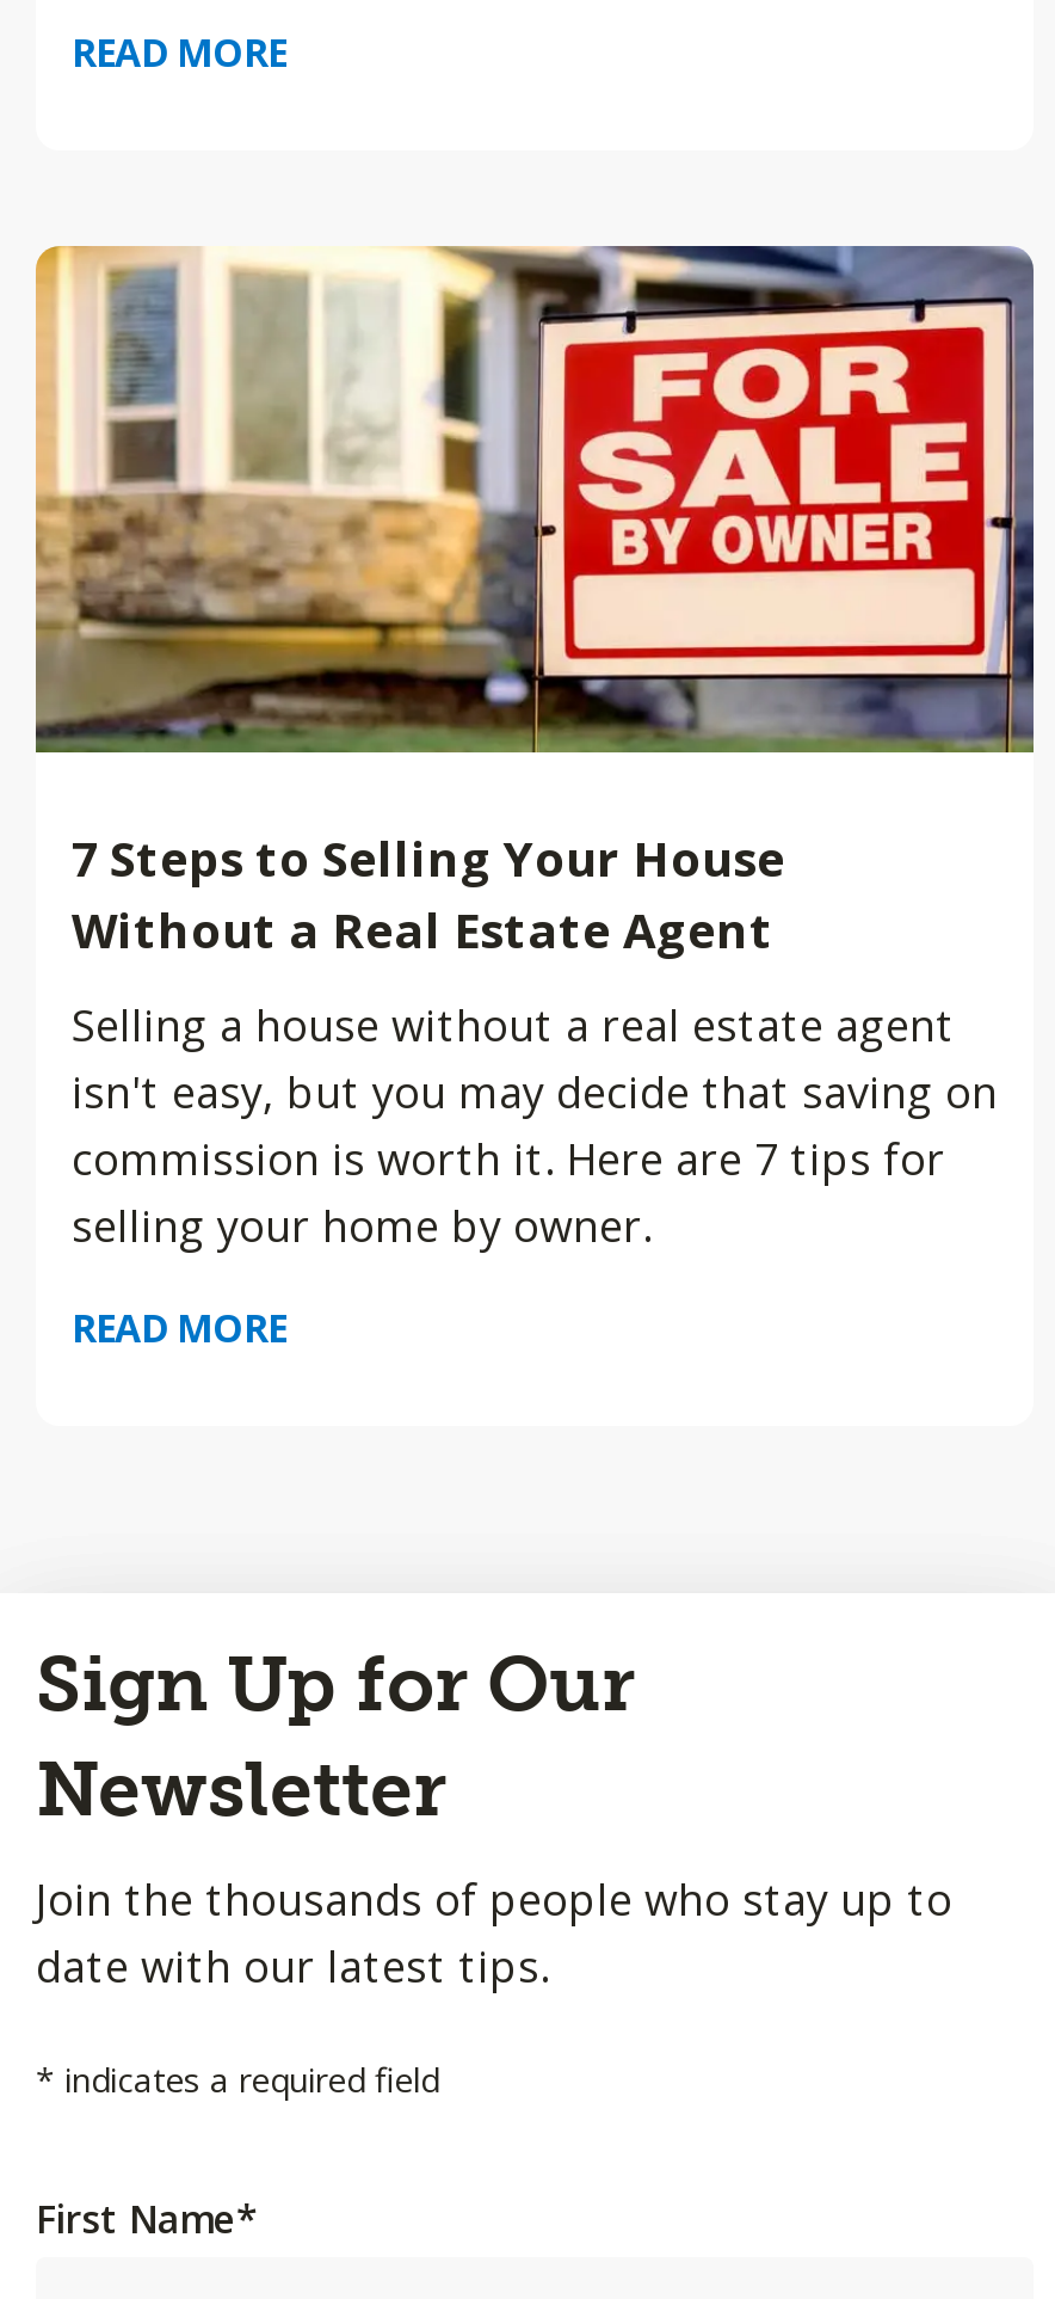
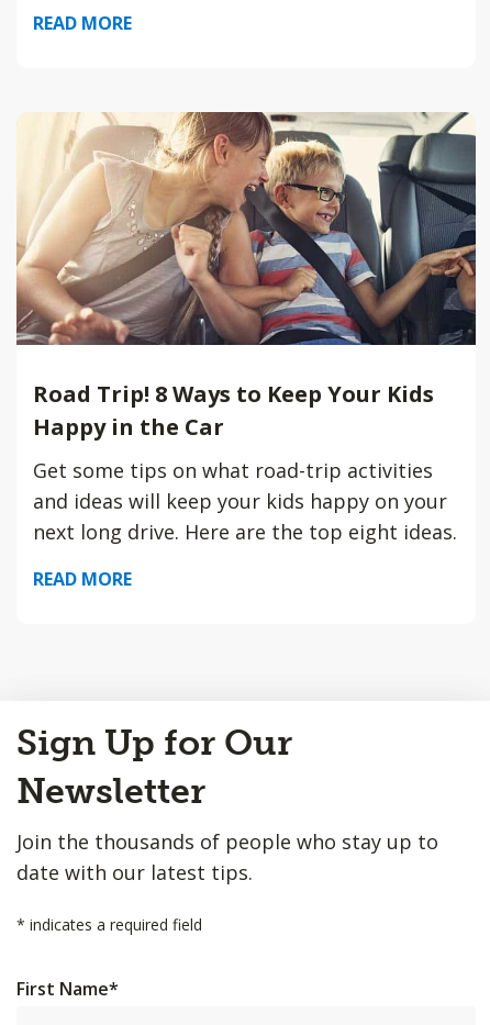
- [image]
- 7 Steps to Selling Your House
- Without a Real Estate Agent
+ [image]
+ Road Trip! 8 Ways to Keep Your Kids
+ Happy in the Car

- Selling a house without a real estate agent
- isn't easy, but you may decide that saving on
- commission is worth it. Here are 7 tips for
- selling your home by owner.
+ Get some tips on what road-trip activities
+ and ideas will keep your kids happy on your
+ next long drive. Here are the top eight ideas.
